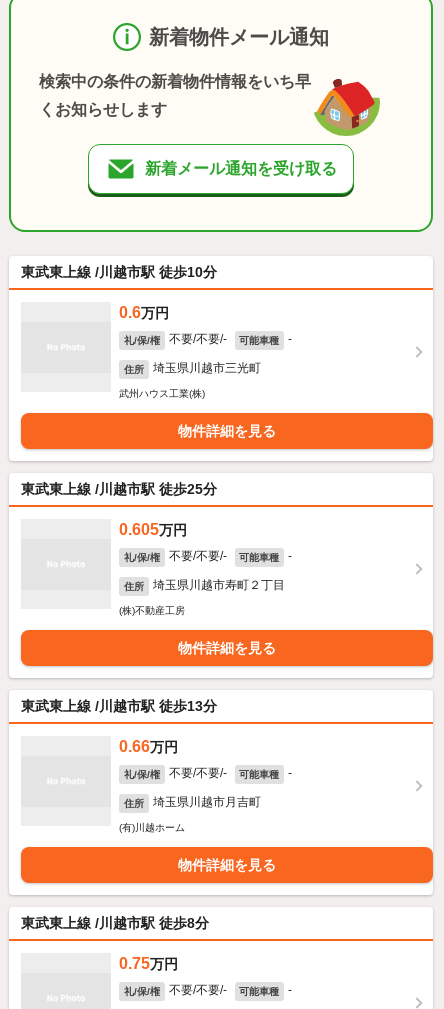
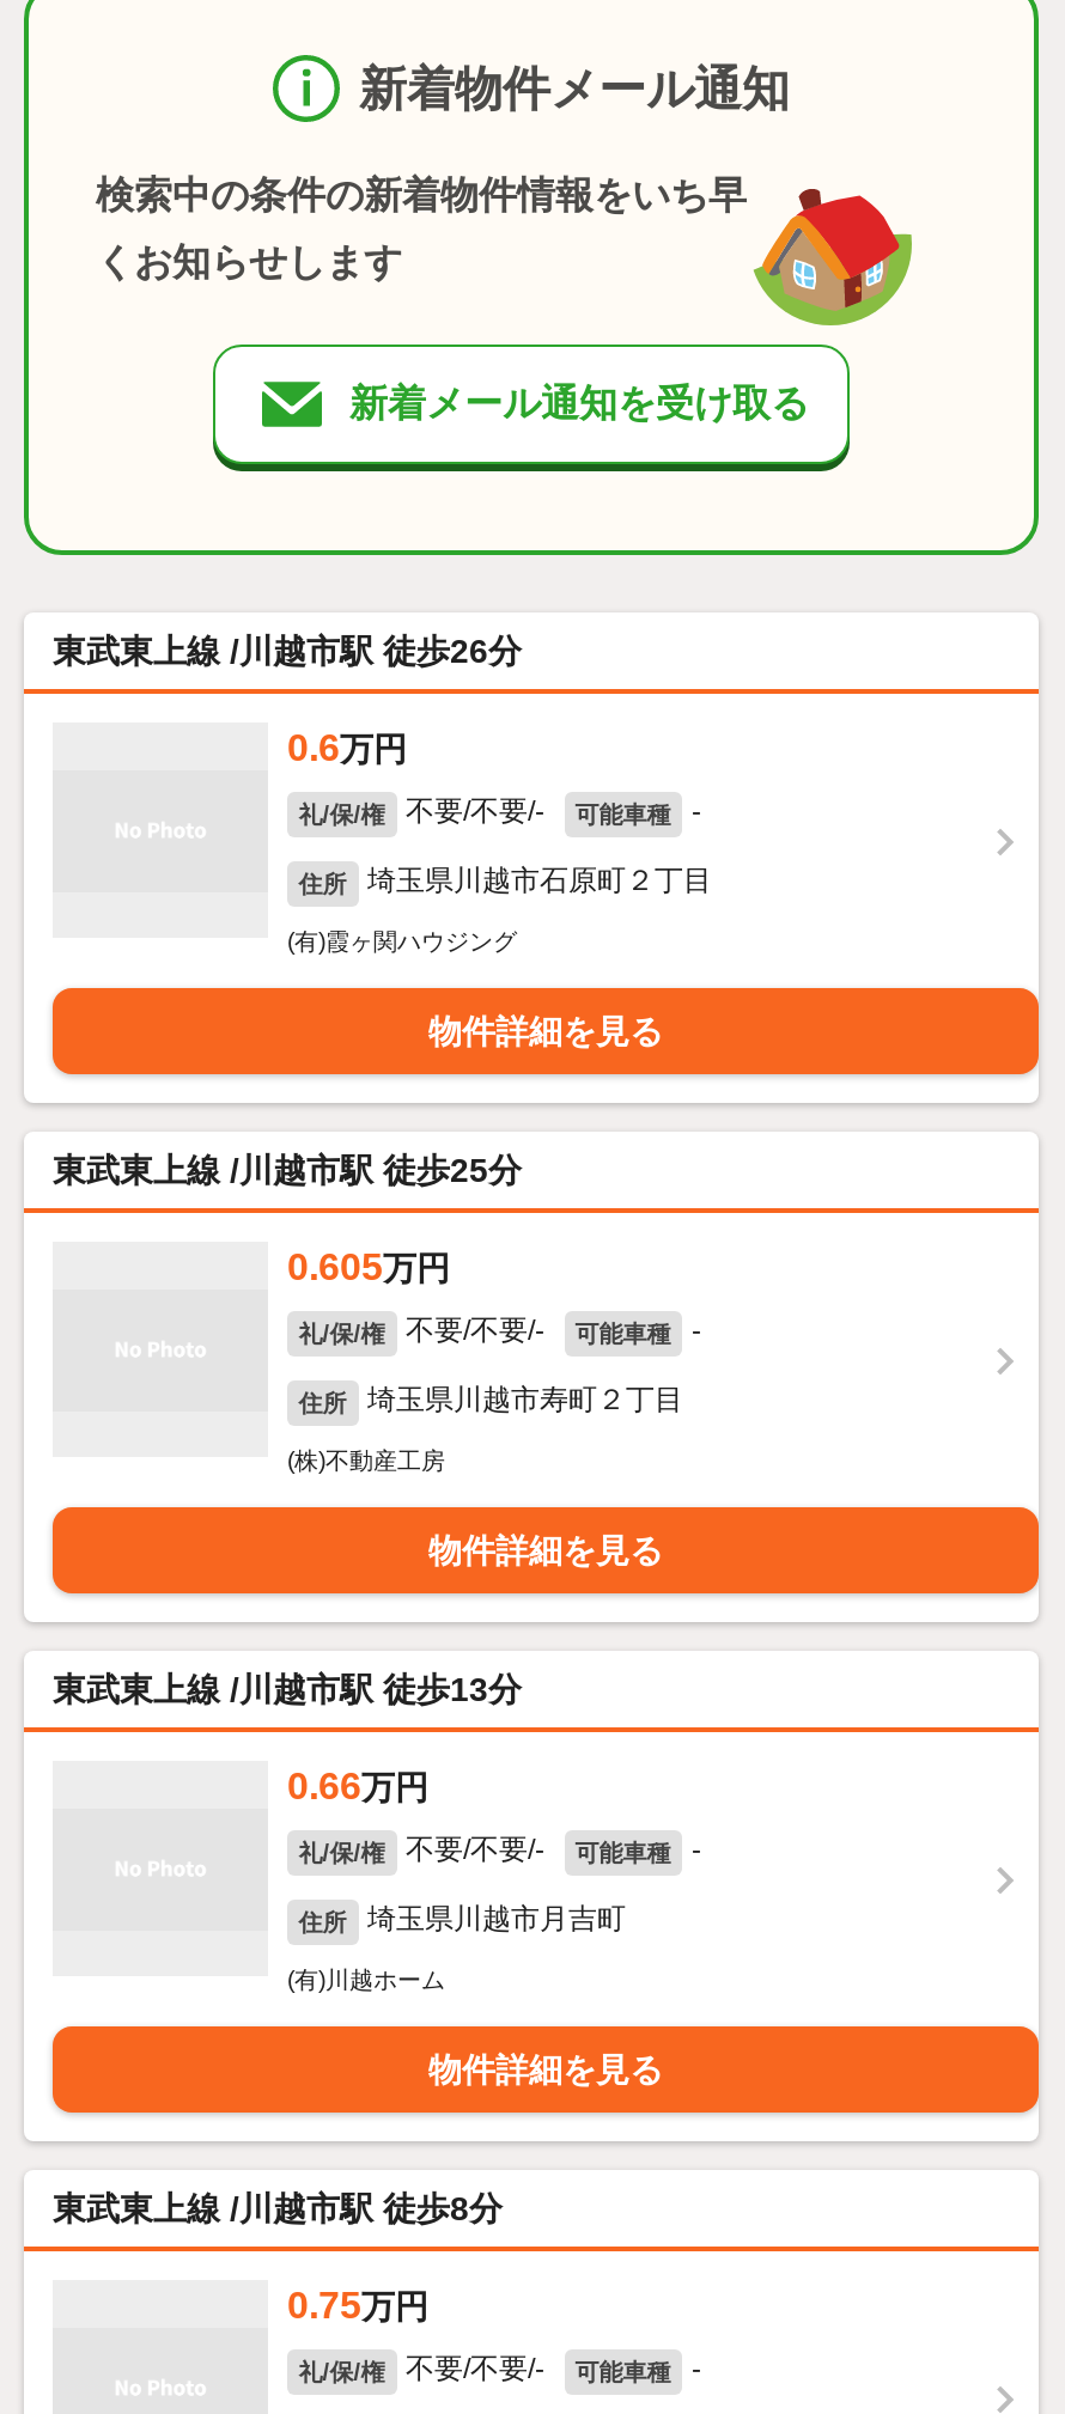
- 東武東上線 /川越市駅 徒歩10分
+ 東武東上線 /川越市駅 徒歩26分

- 埼玉県川越市三光町
+ 埼玉県川越市石原町２丁目

- 武州ハウス工業(株)
+ (有)霞ヶ関ハウジング
